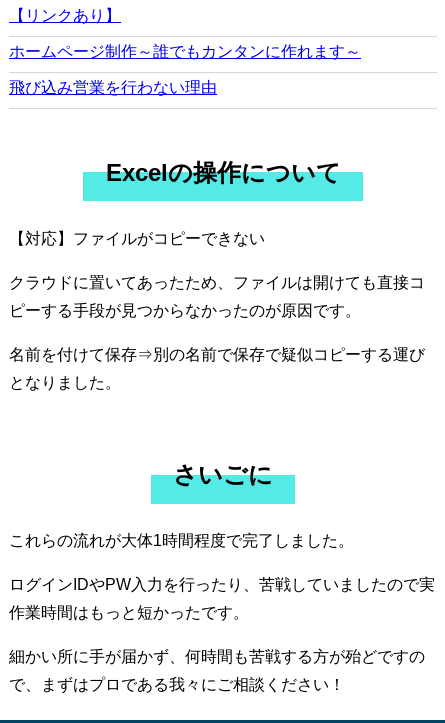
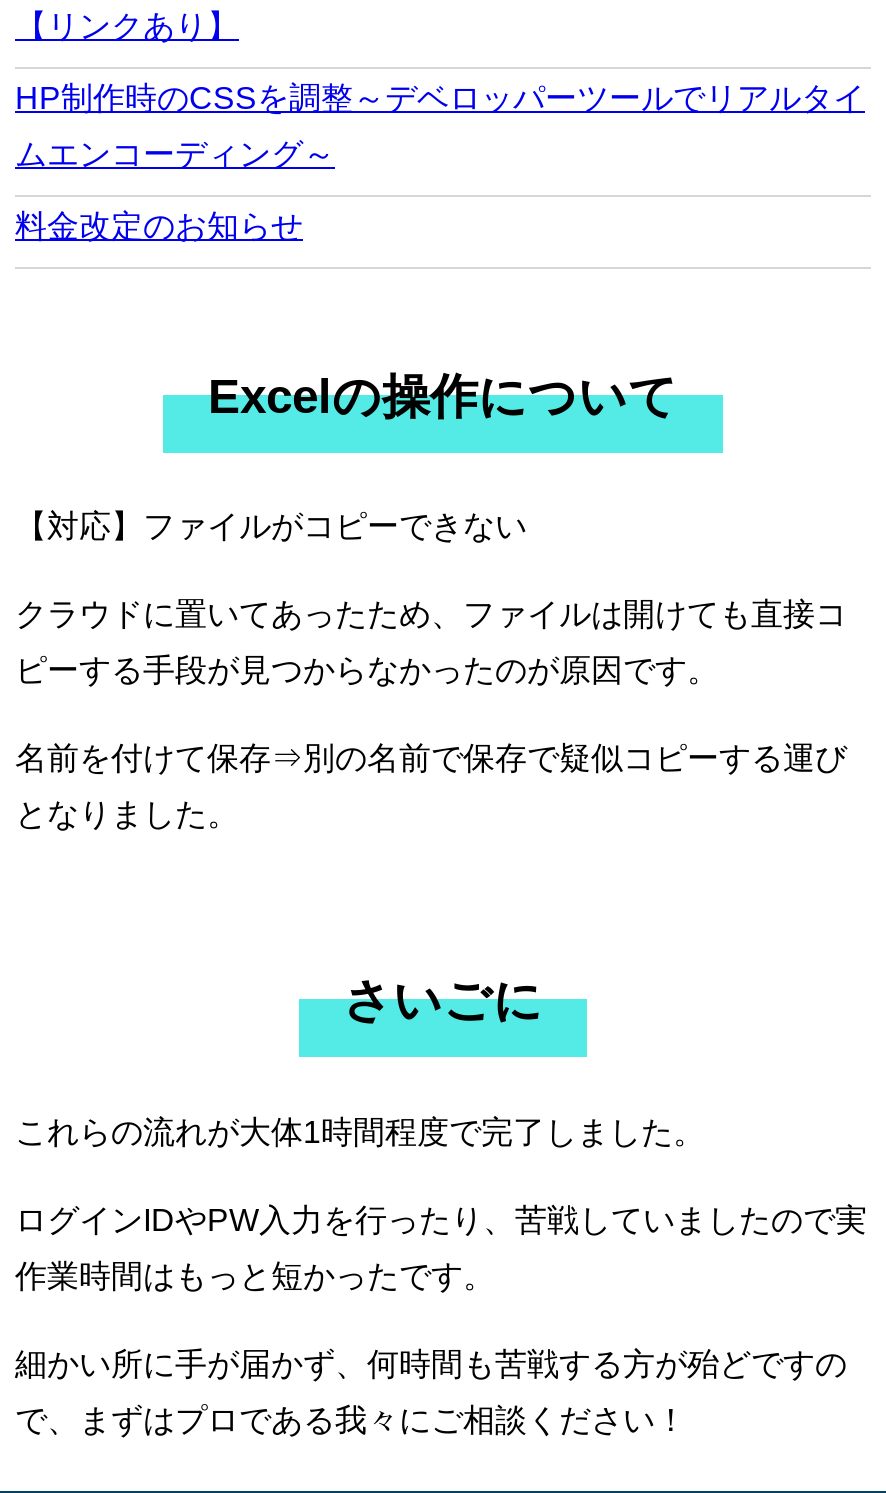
- ホームページ制作～誰でもカンタンに作れます～
- 飛び込み営業を行わない理由
+ HP制作時のCSSを調整～デベロッパーツールでリアルタイ
+ ムエンコーディング～
+ 料金改定のお知らせ
